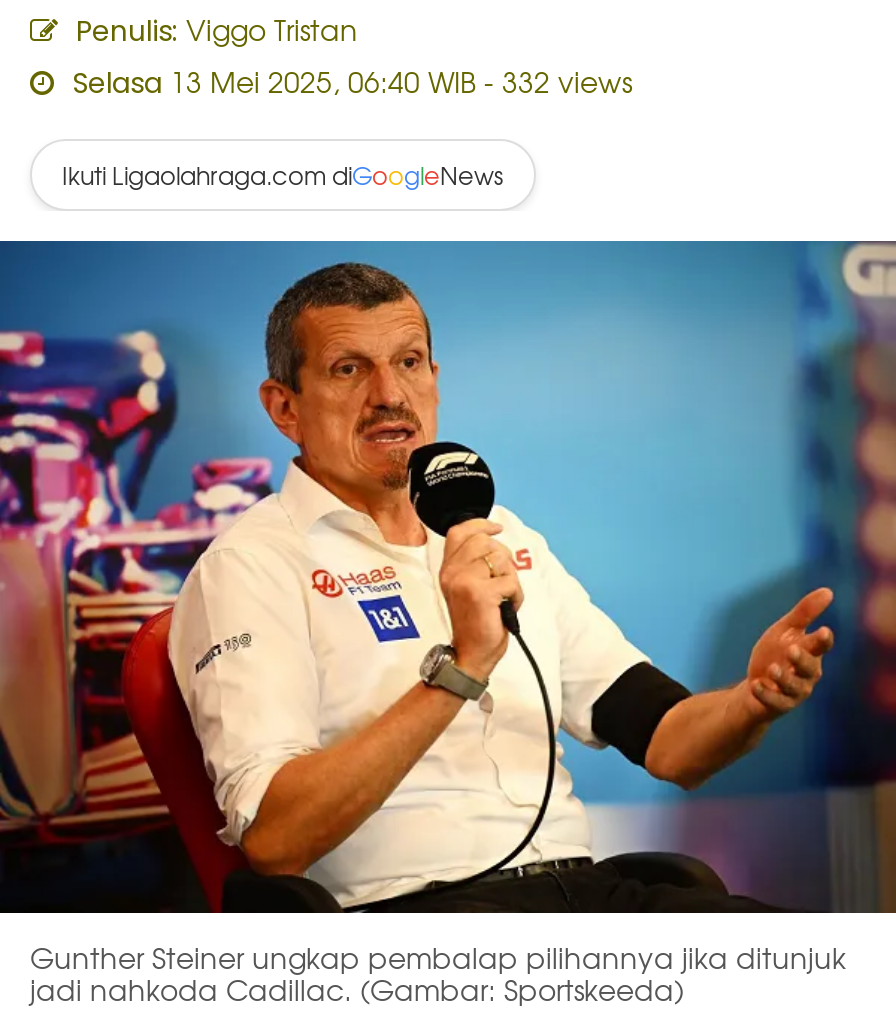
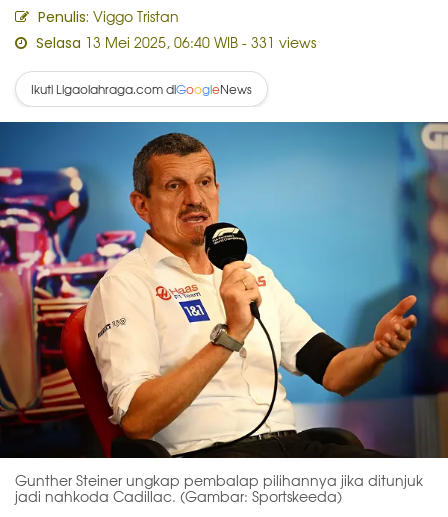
- Selasa 13 Mei 2025, 06:40 WIB - 332 views
+ Selasa 13 Mei 2025, 06:40 WIB - 331 views
